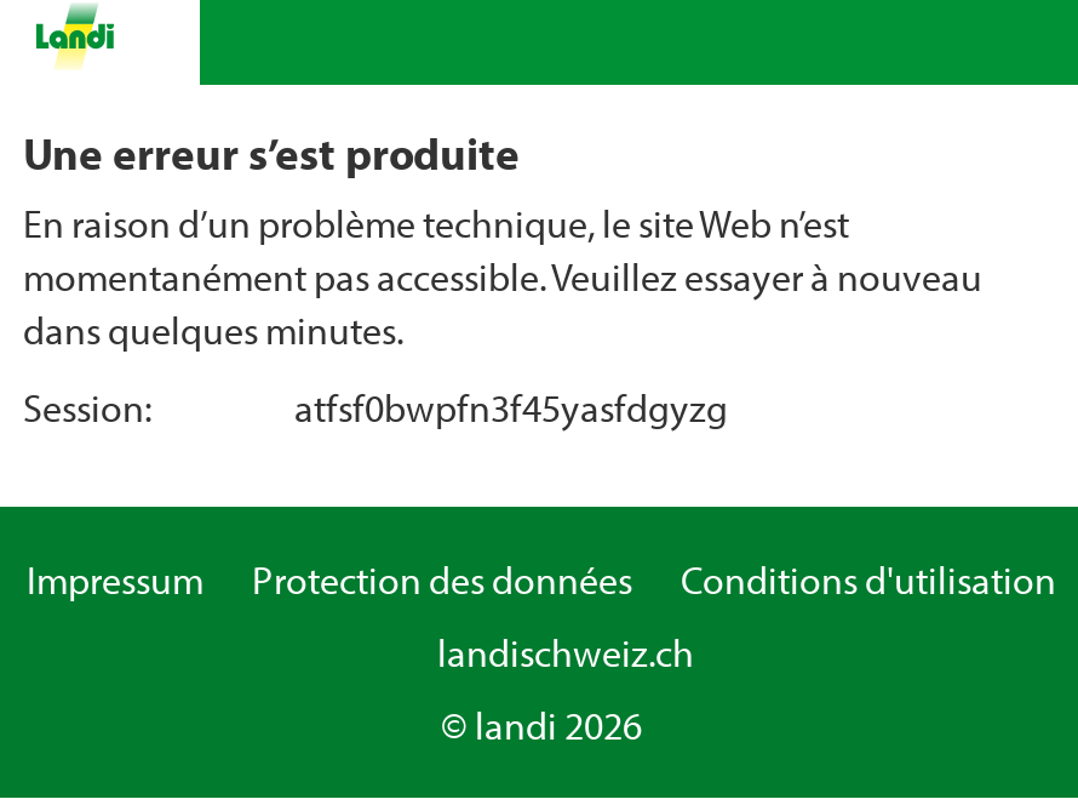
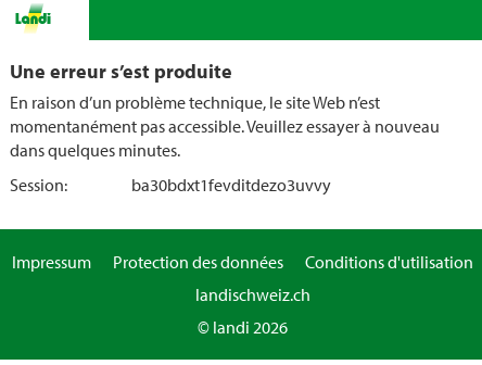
- atfsf0bwpfn3f45yasfdgyzg
+ ba30bdxt1fevditdezo3uvvy
